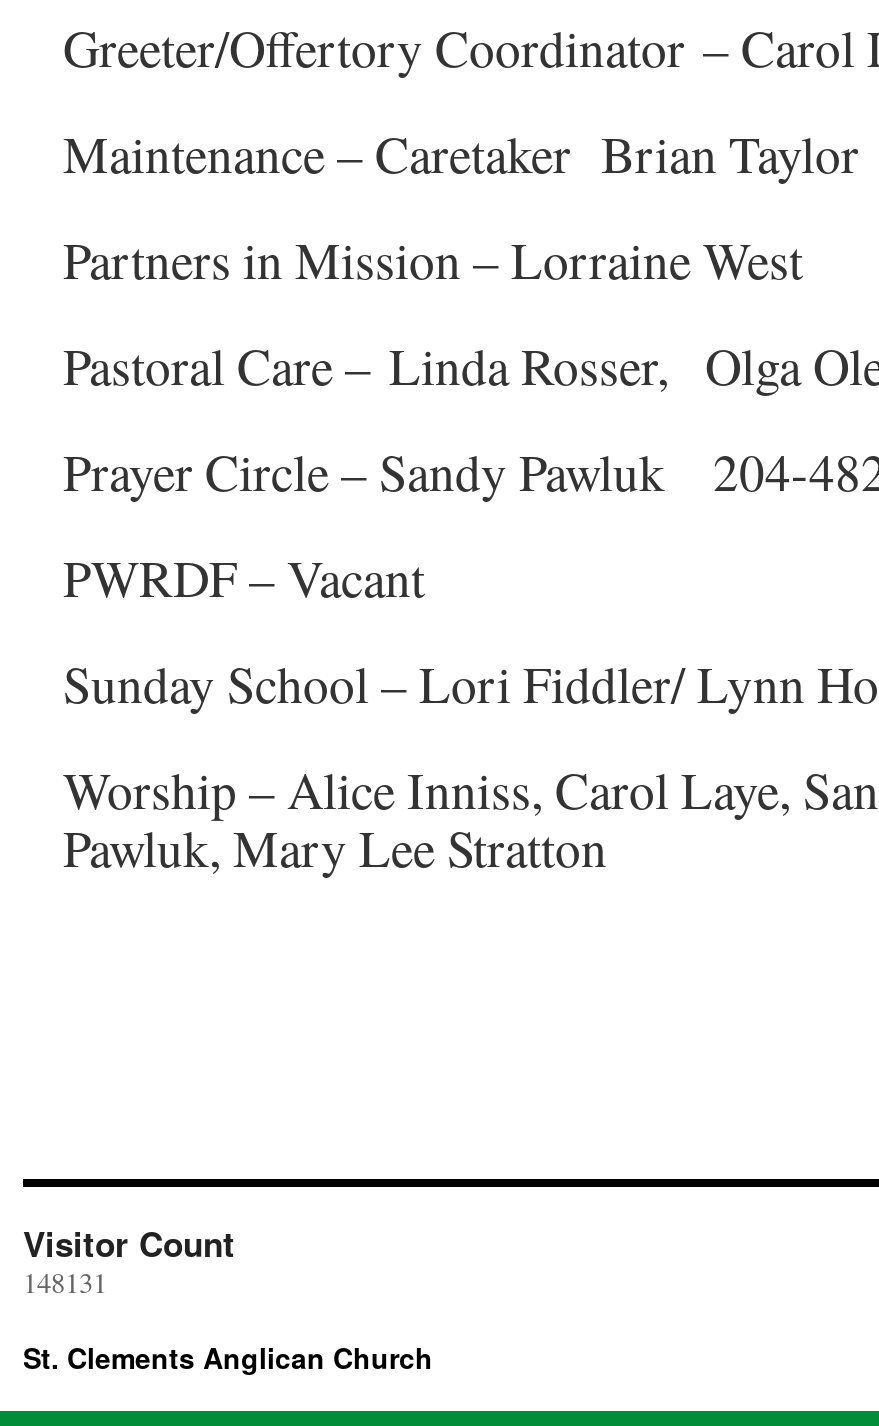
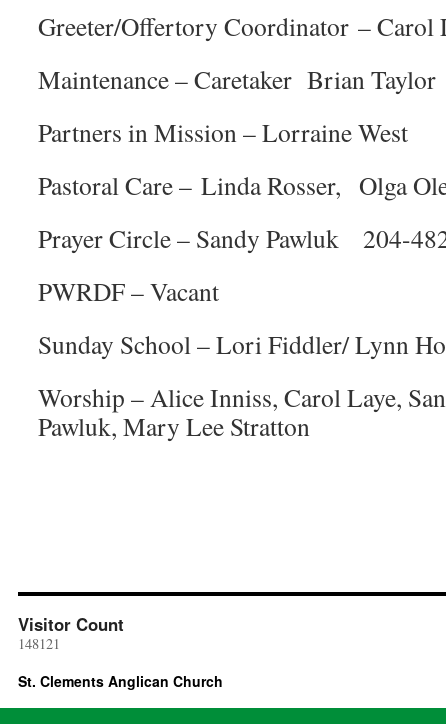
- 148131
+ 148121
